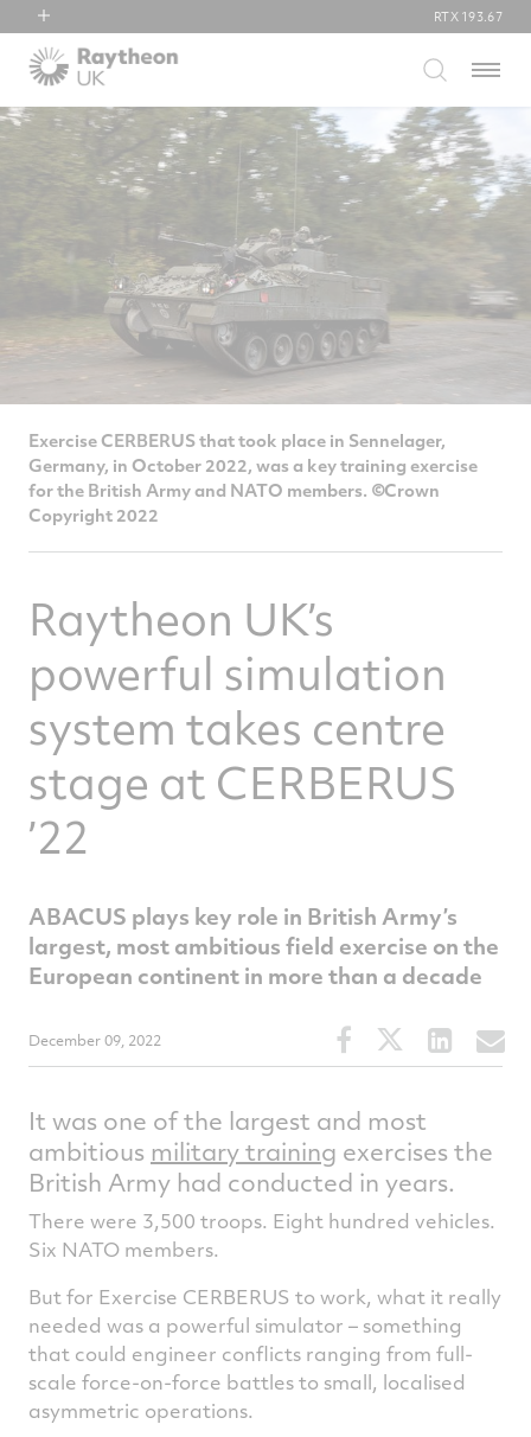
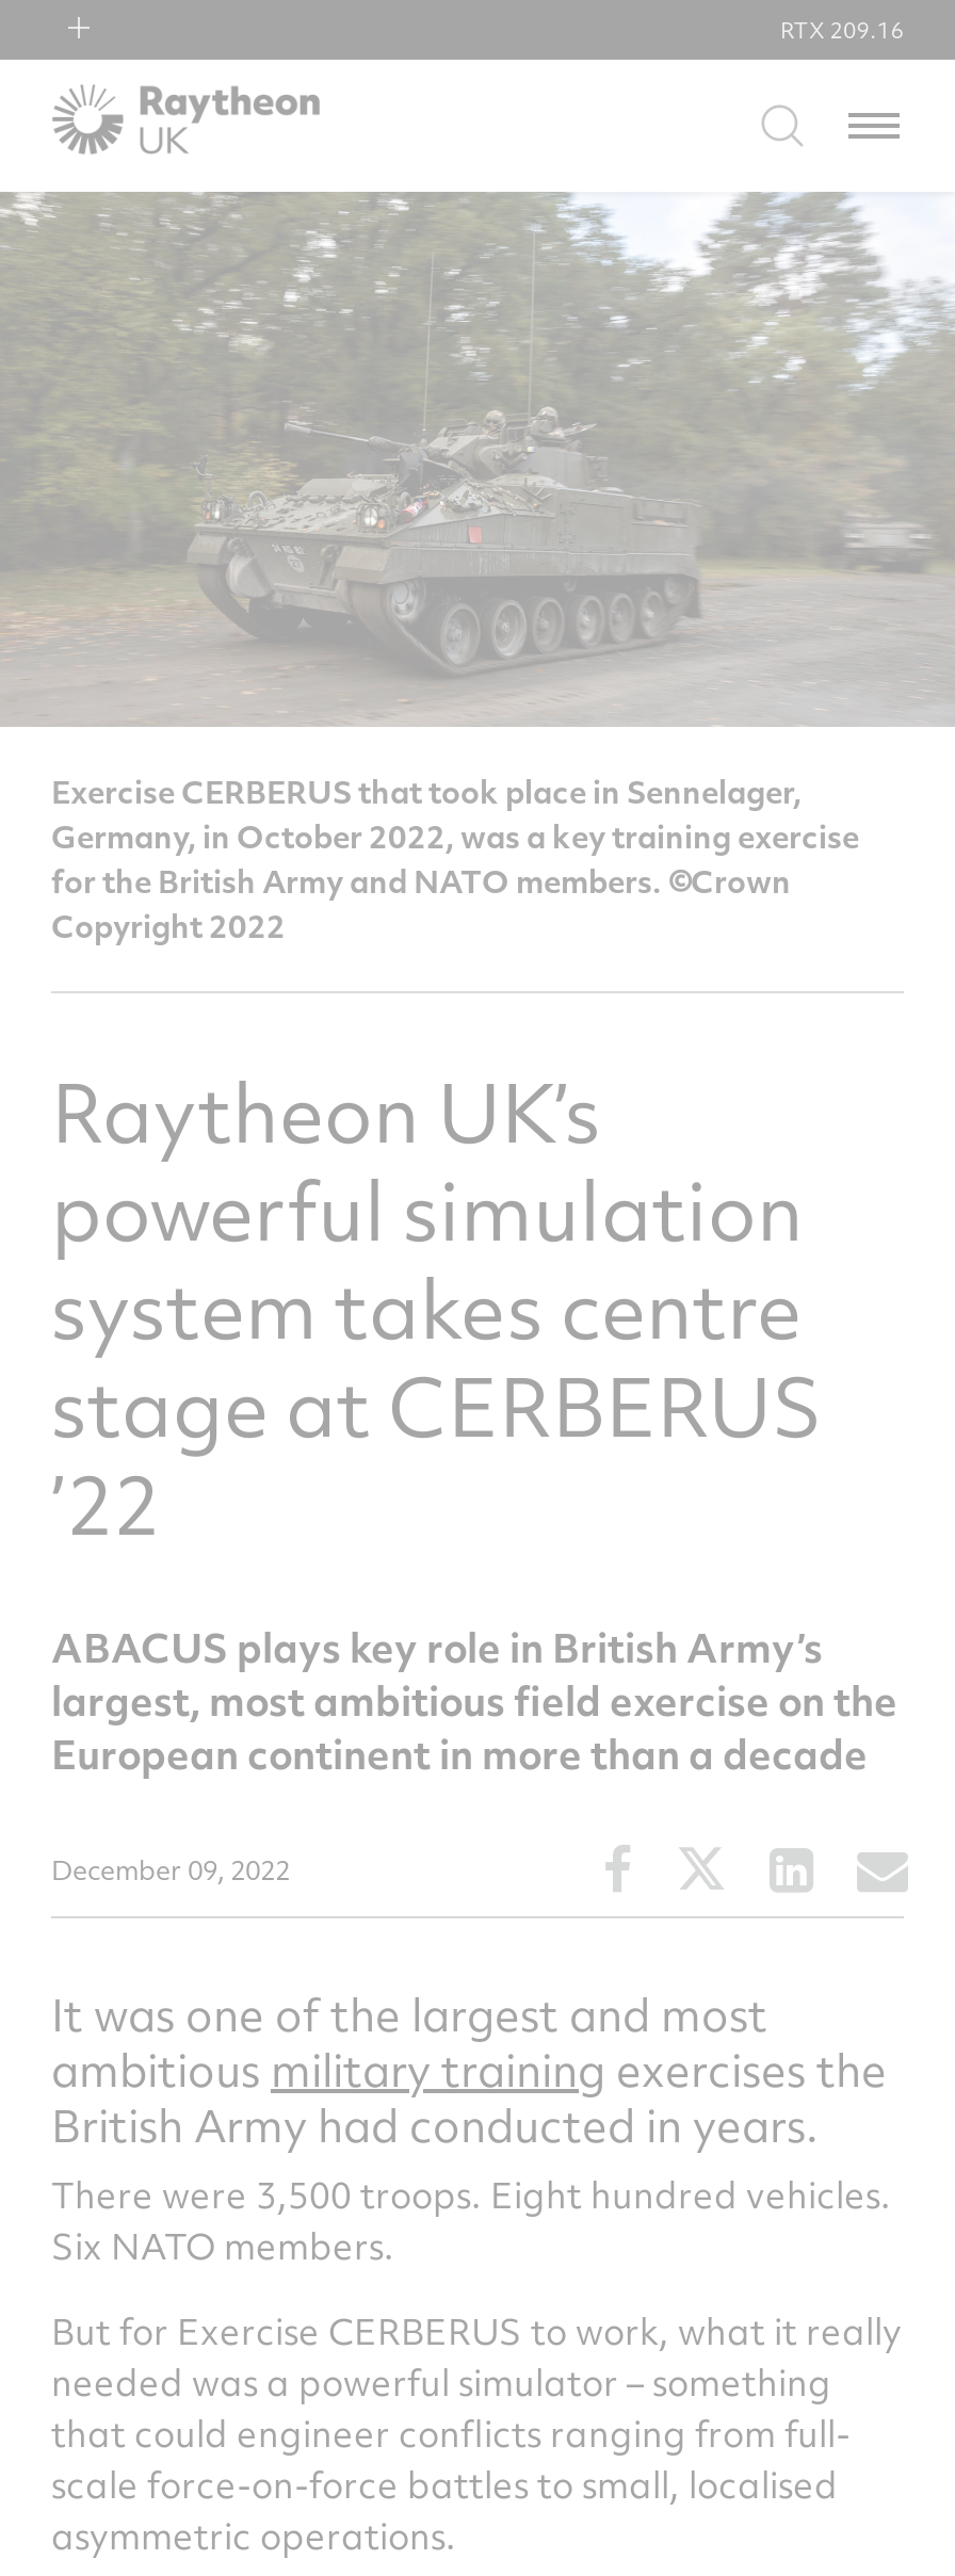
- RTX 193.67
+ RTX 209.16
